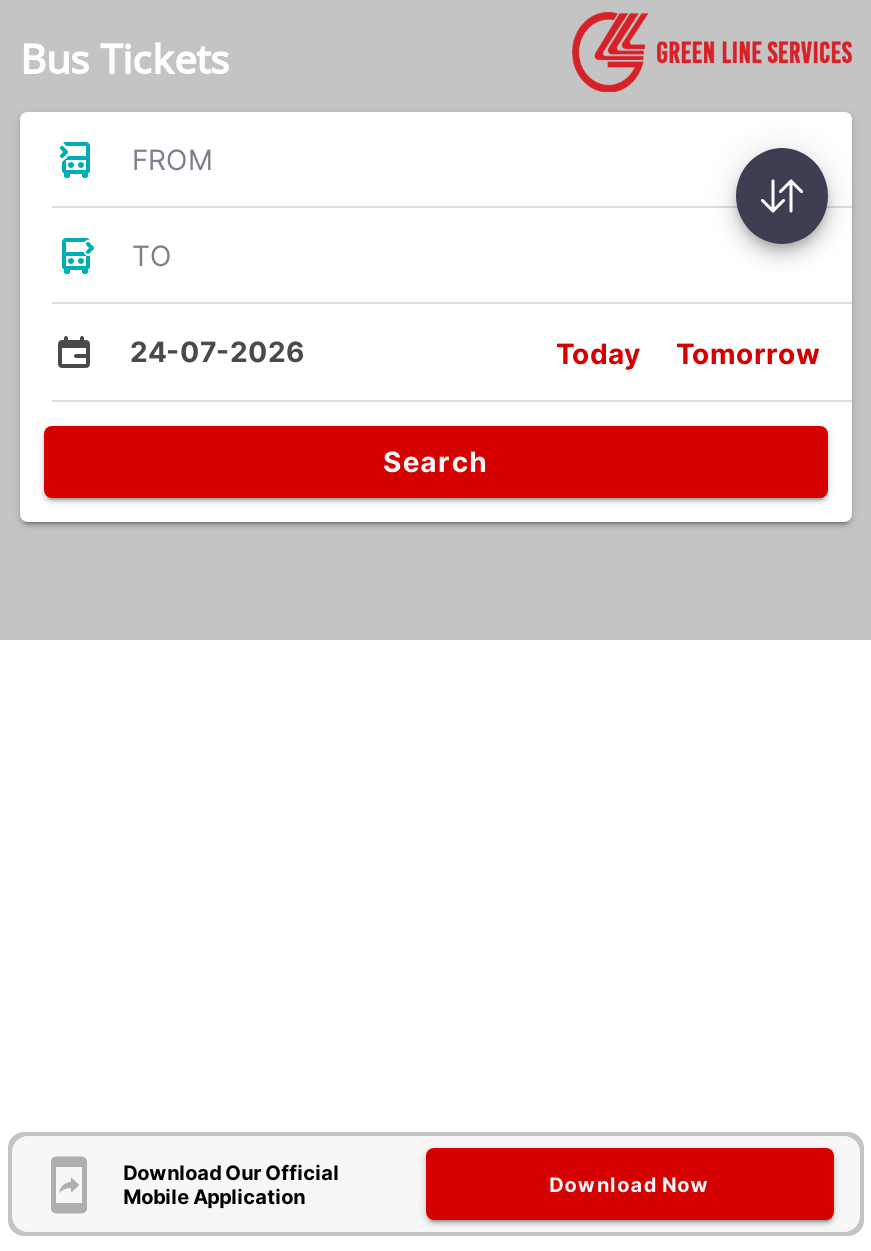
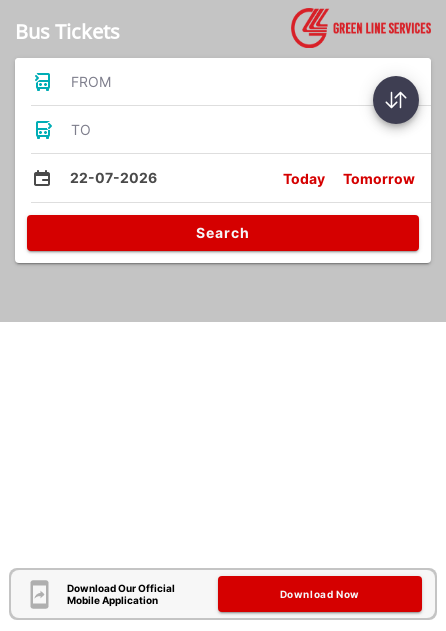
- 24-07-2026
+ 22-07-2026
